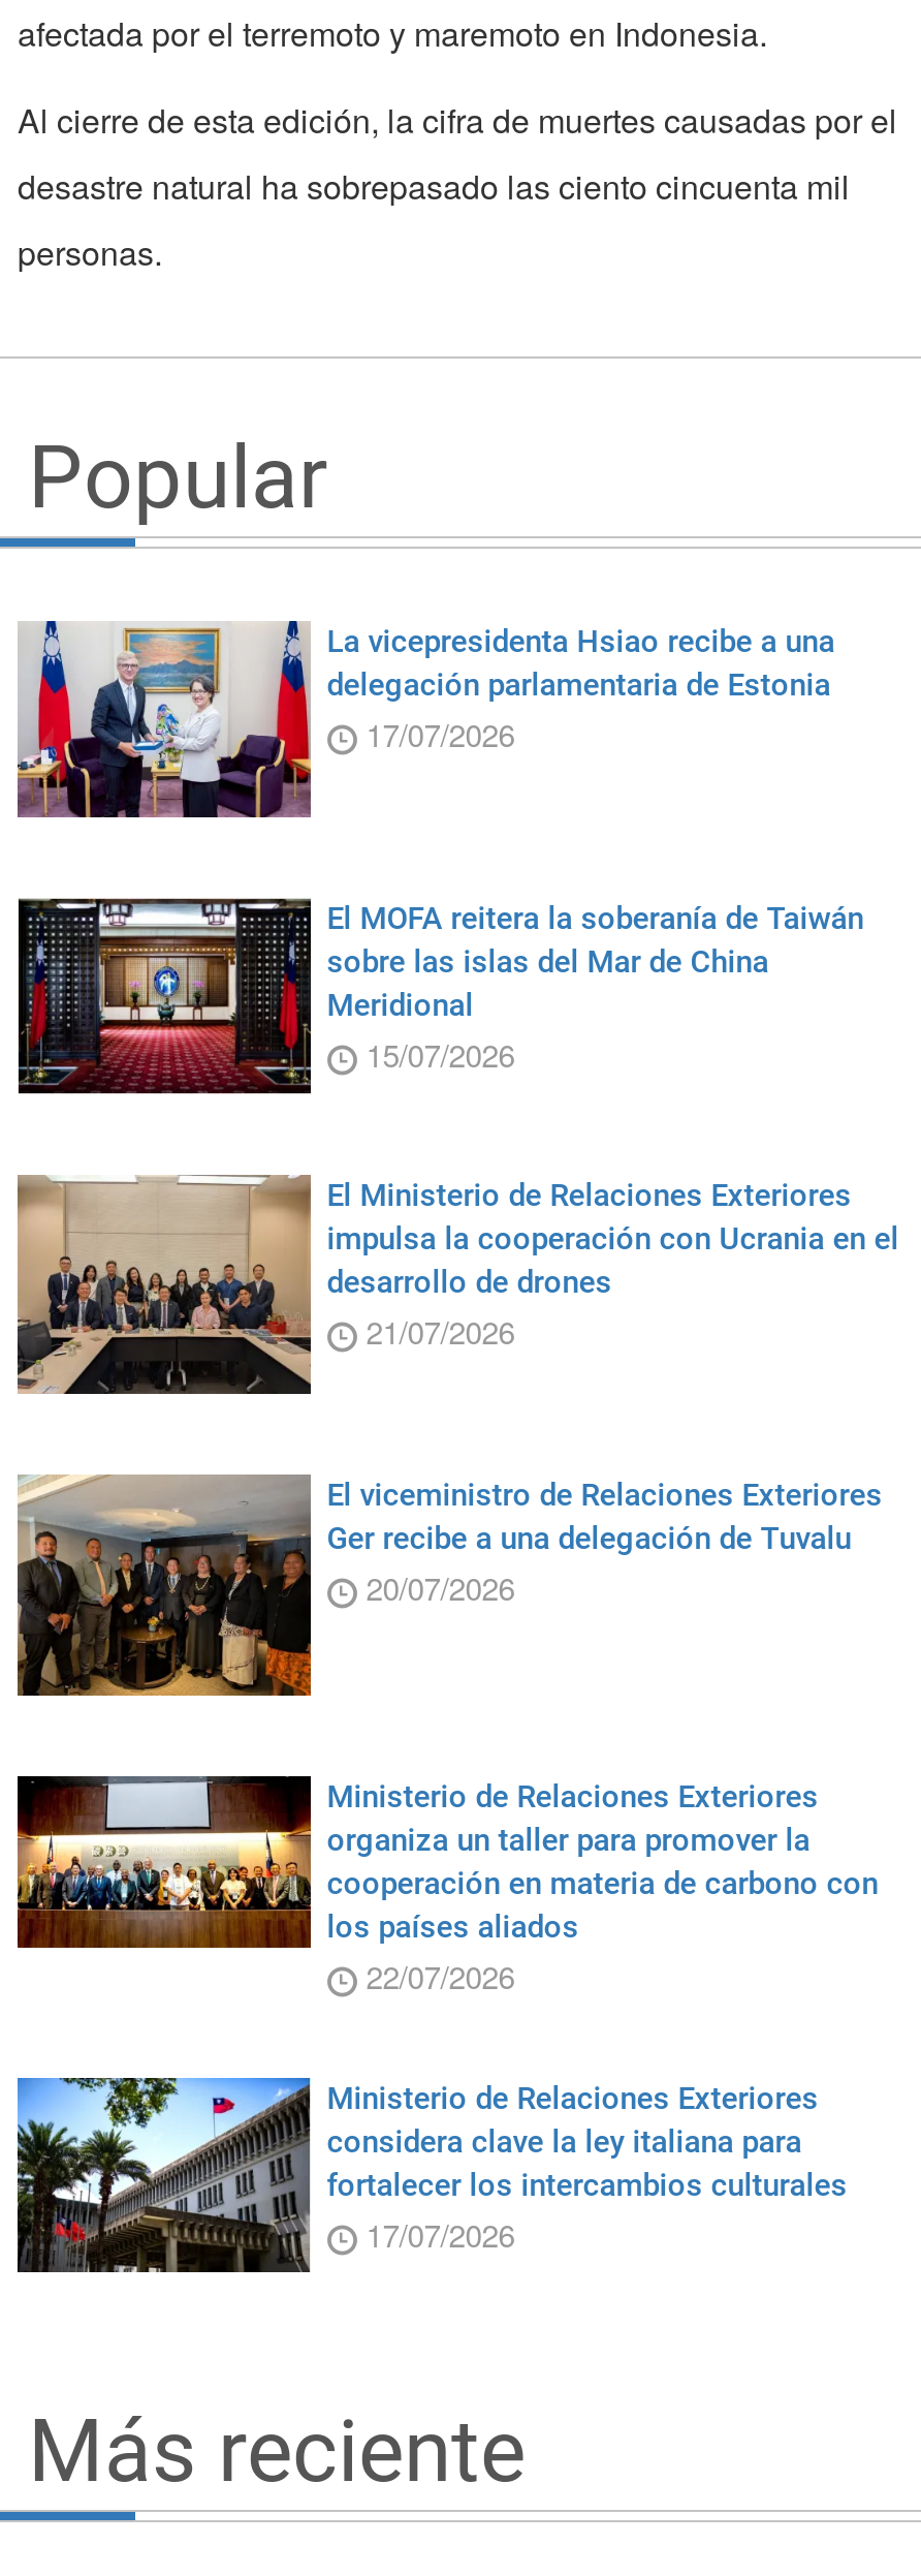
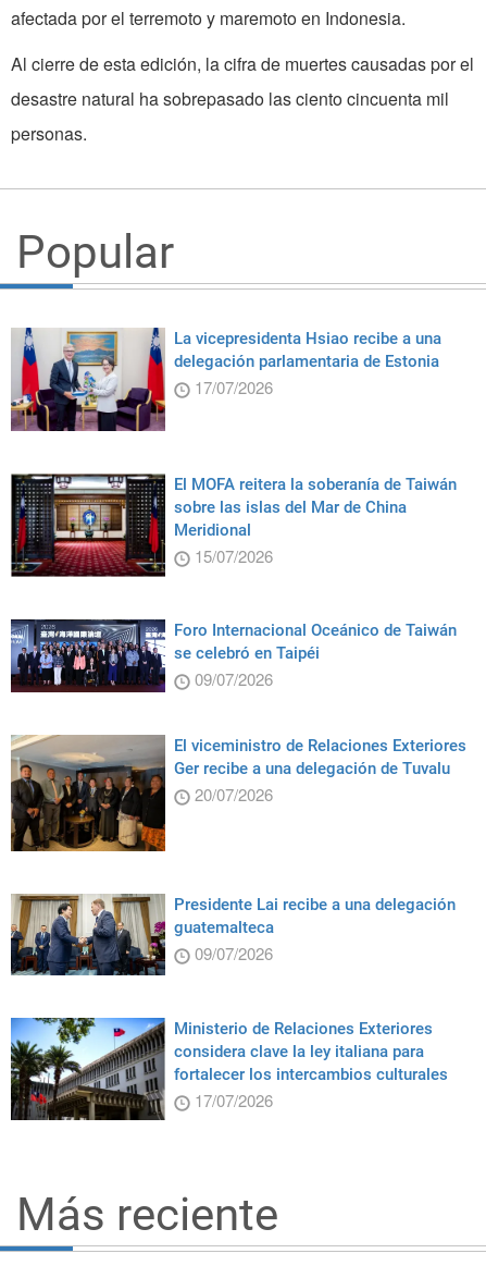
- [image]
- El Ministerio de Relaciones Exteriores
- impulsa la cooperación con Ucrania en el
- desarrollo de drones
- 21/07/2026
+ [image]
+ Foro Internacional Oceánico de Taiwán
+ se celebró en Taipéi
+ 09/07/2026

- [image]
- Ministerio de Relaciones Exteriores
- organiza un taller para promover la
- cooperación en materia de carbono con
- los países aliados
- 22/07/2026
+ [image]
+ Presidente Lai recibe a una delegación
+ guatemalteca
+ 09/07/2026
